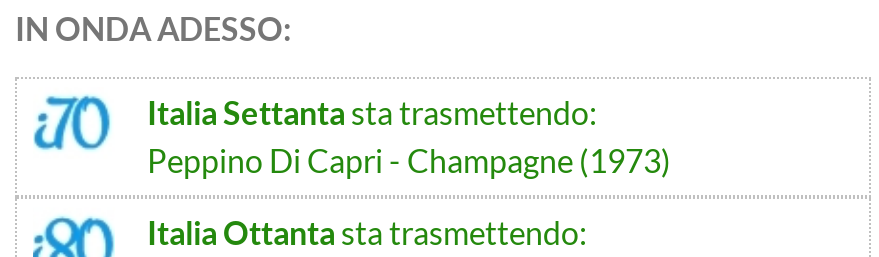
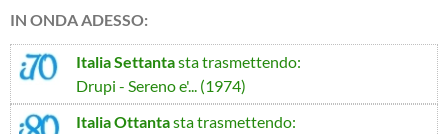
- Peppino Di Capri - Champagne (1973)
+ Drupi - Sereno e'... (1974)
